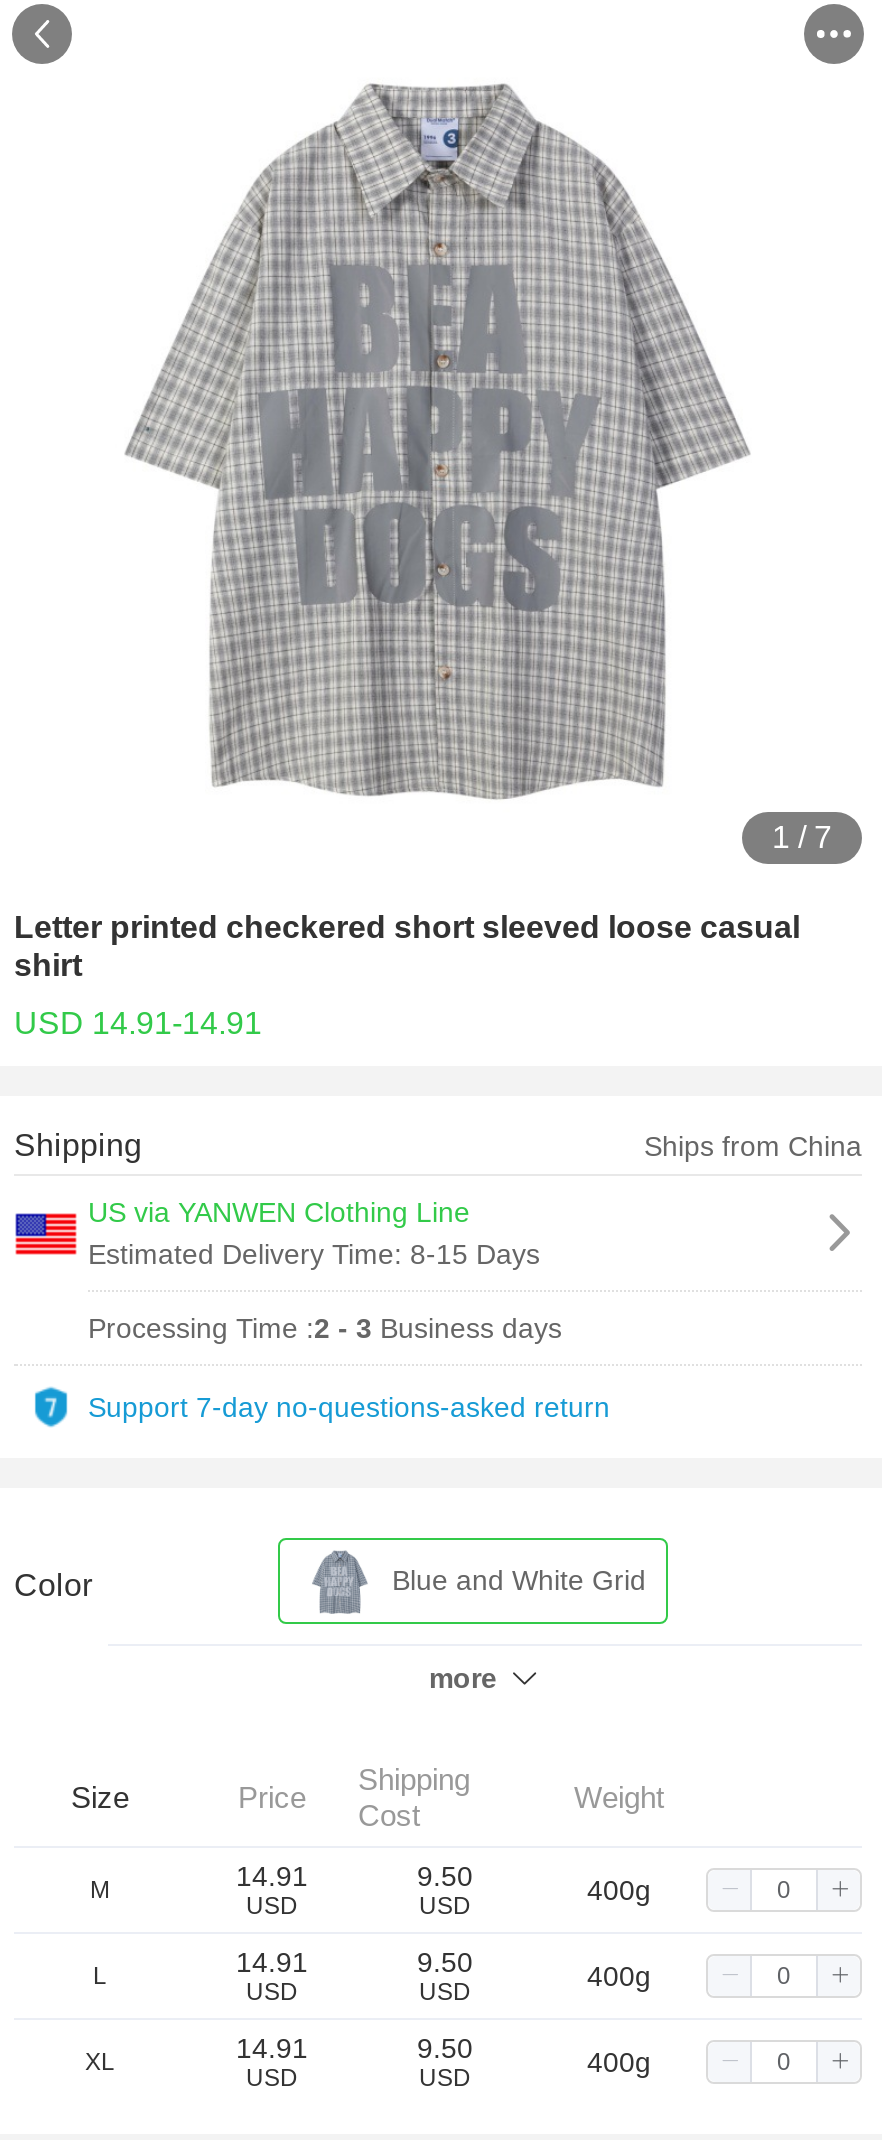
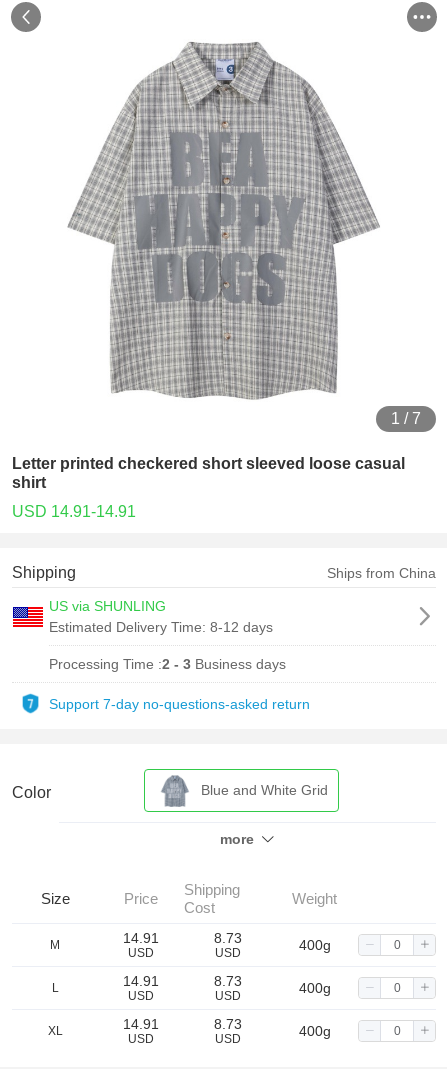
- US via YANWEN Clothing Line
- Estimated Delivery Time: 8-15 Days
+ US via SHUNLING
+ Estimated Delivery Time: 8-12 days

- 9.50
+ 8.73

- 9.50
+ 8.73

- 9.50
+ 8.73
